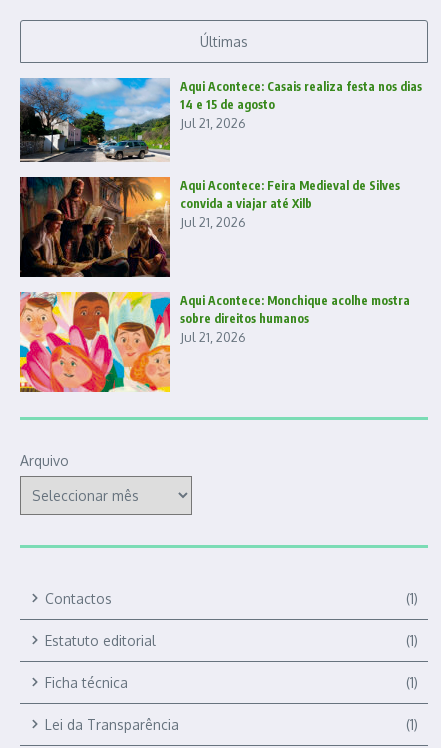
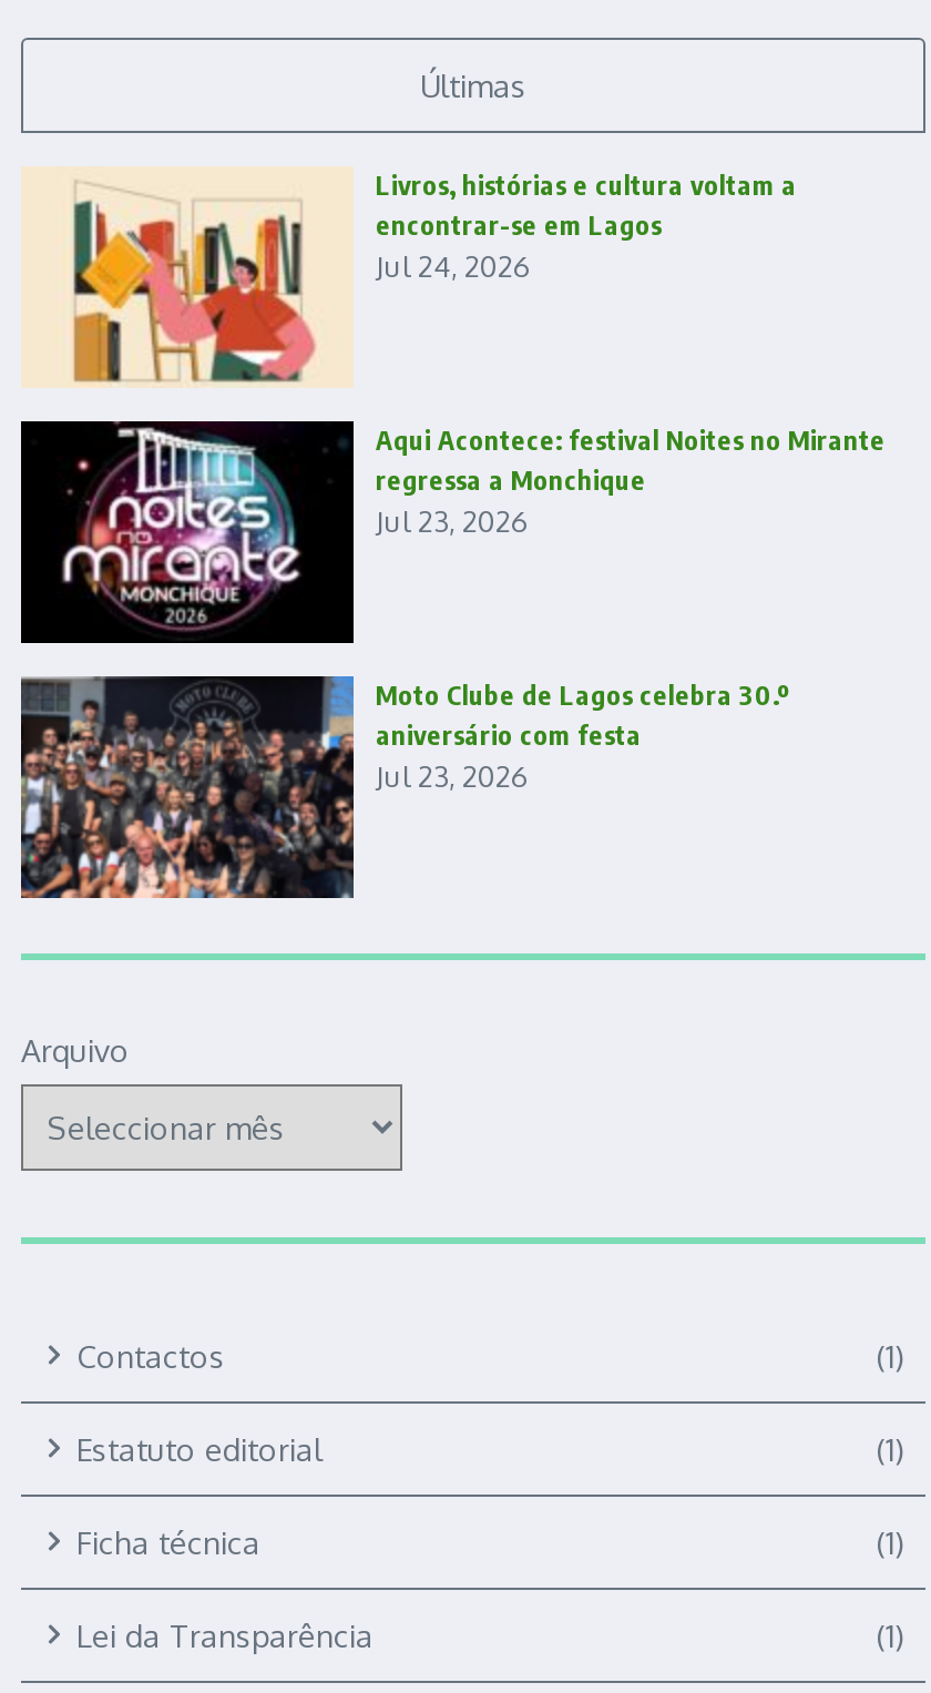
- [image]
- Aqui Acontece: Casais realiza festa nos dias
- 14 e 15 de agosto
- Jul 21, 2026
+ [image]
+ Livros, histórias e cultura voltam a
+ encontrar-se em Lagos
+ Jul 24, 2026

- [image]
- Aqui Acontece: Feira Medieval de Silves
- convida a viajar até Xilb
- Jul 21, 2026
+ [image]
+ Aqui Acontece: festival Noites no Mirante
+ regressa a Monchique
+ Jul 23, 2026

- [image]
- Aqui Acontece: Monchique acolhe mostra
- sobre direitos humanos
- Jul 21, 2026
+ [image]
+ Moto Clube de Lagos celebra 30.º
+ aniversário com festa
+ Jul 23, 2026
